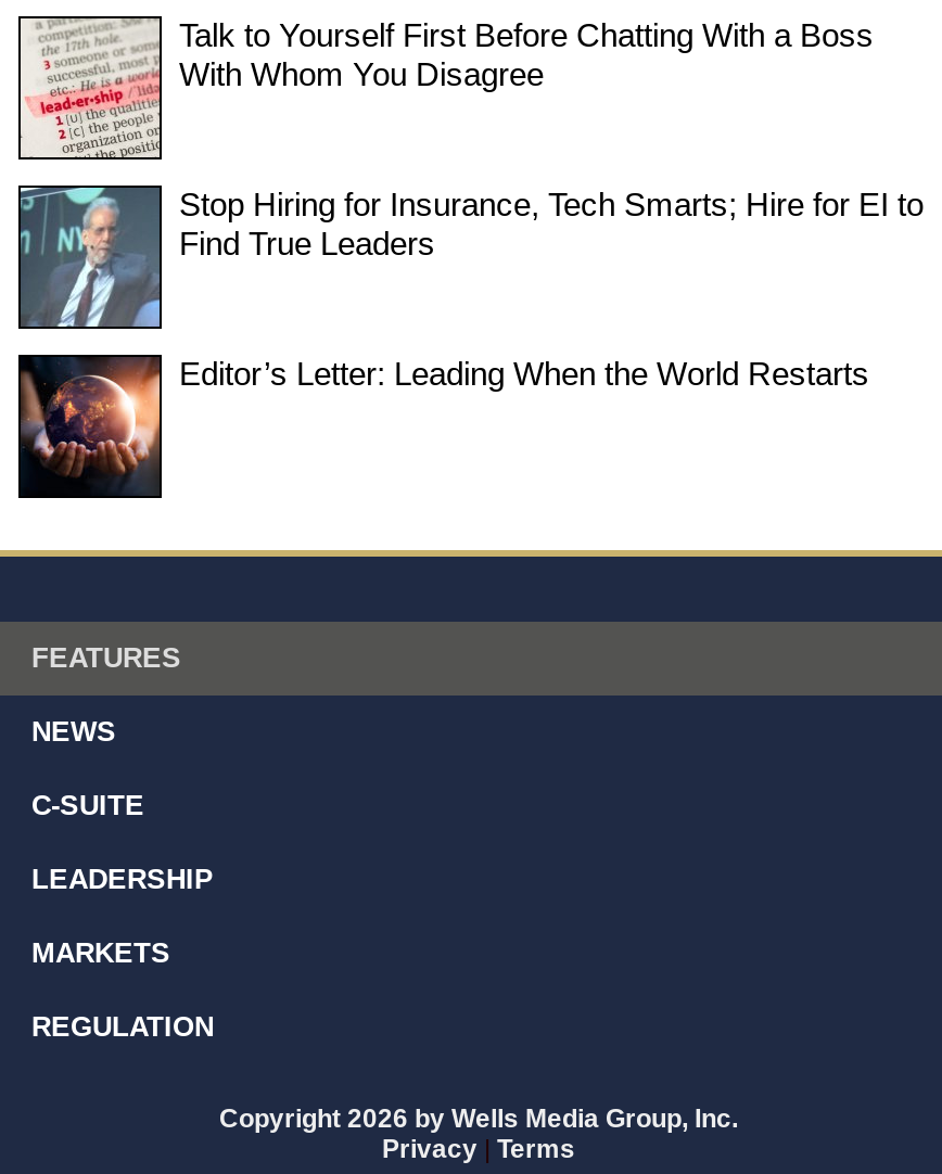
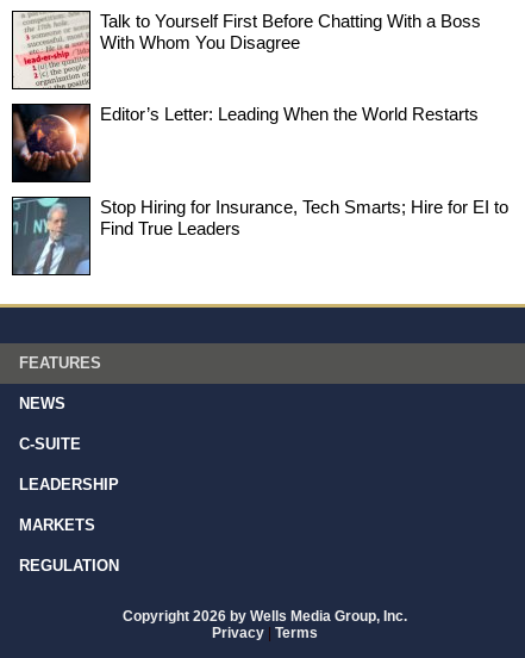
moved down: [image] | Stop Hiring for Insurance, Tech Smarts; Hire for EI to | Find True Leaders

moved up: [image] | Editor’s Letter: Leading When the World Restarts
